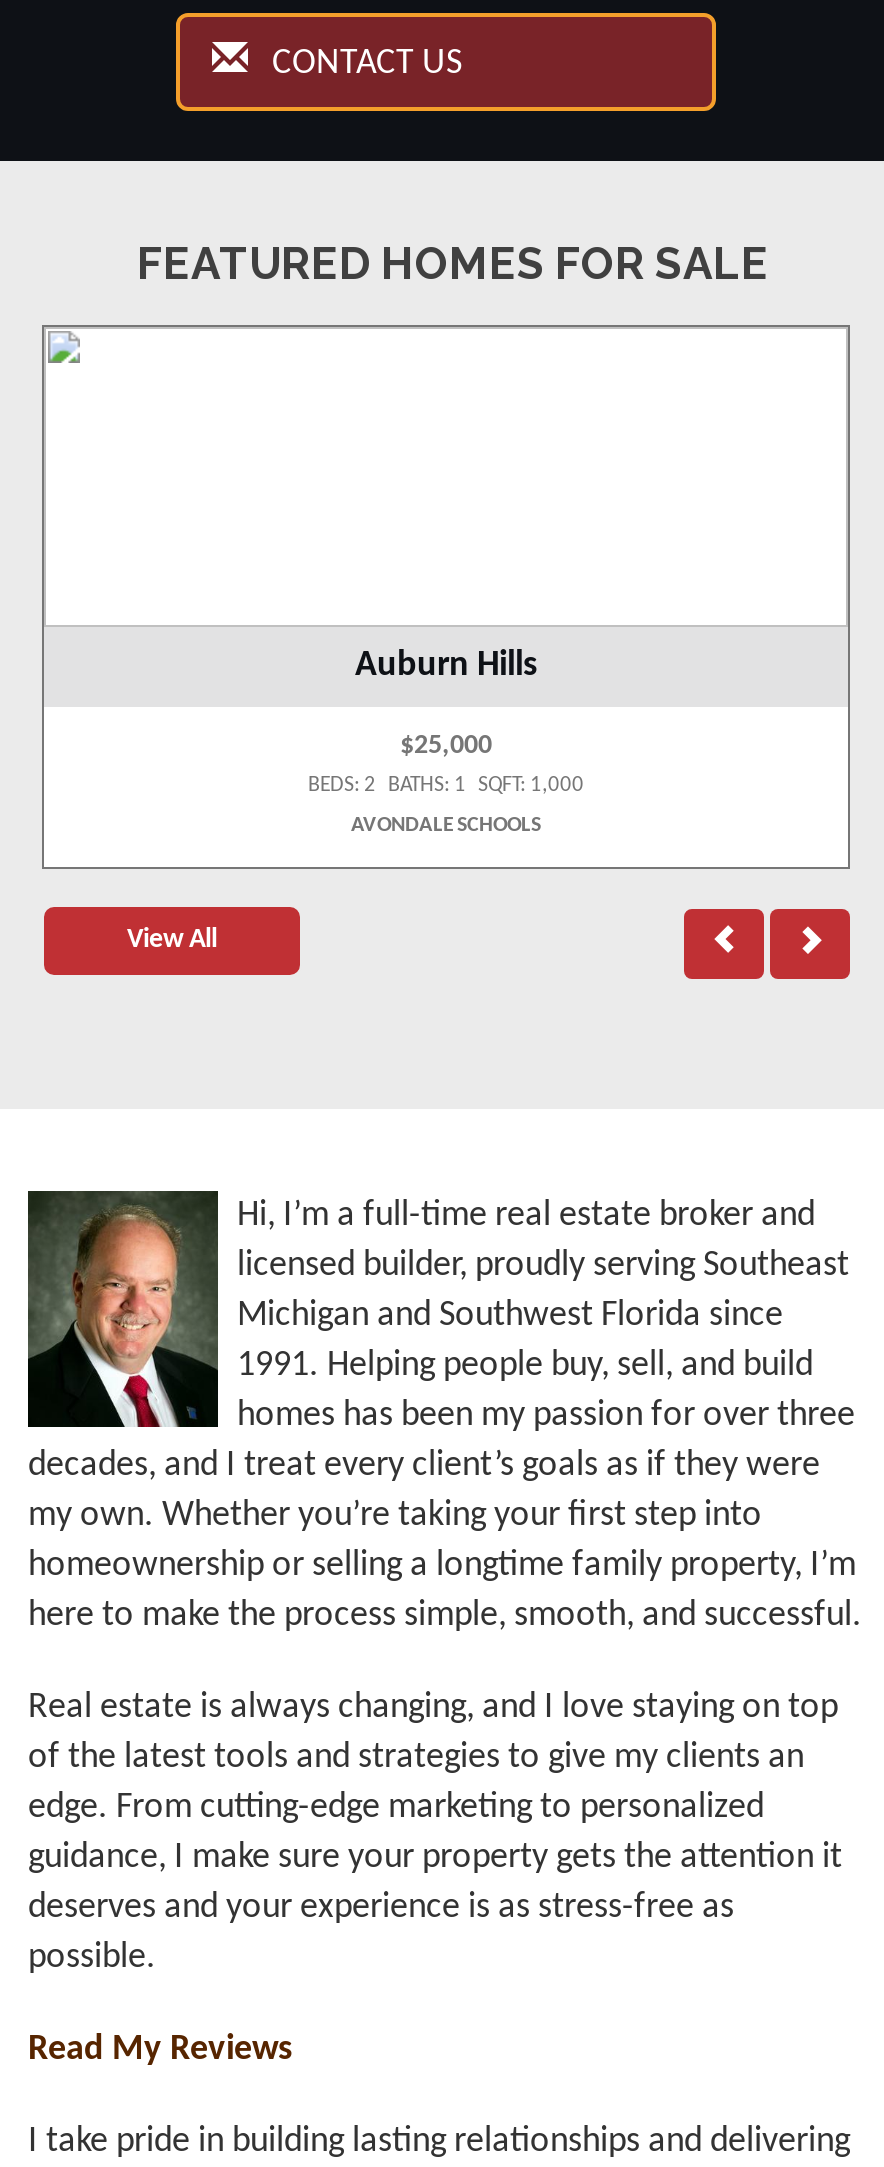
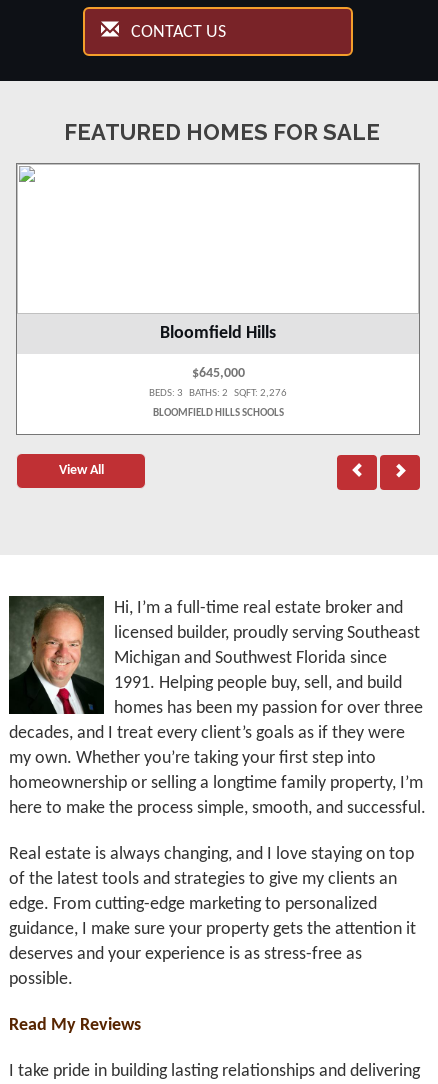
- Auburn Hills
+ Bloomfield Hills

- $25,000
+ $645,000

- BEDS: 2 BATHS: 1 SQFT: 1,000
+ BEDS: 3 BATHS: 2 SQFT: 2,276

- AVONDALE SCHOOLS
+ BLOOMFIELD HILLS SCHOOLS
